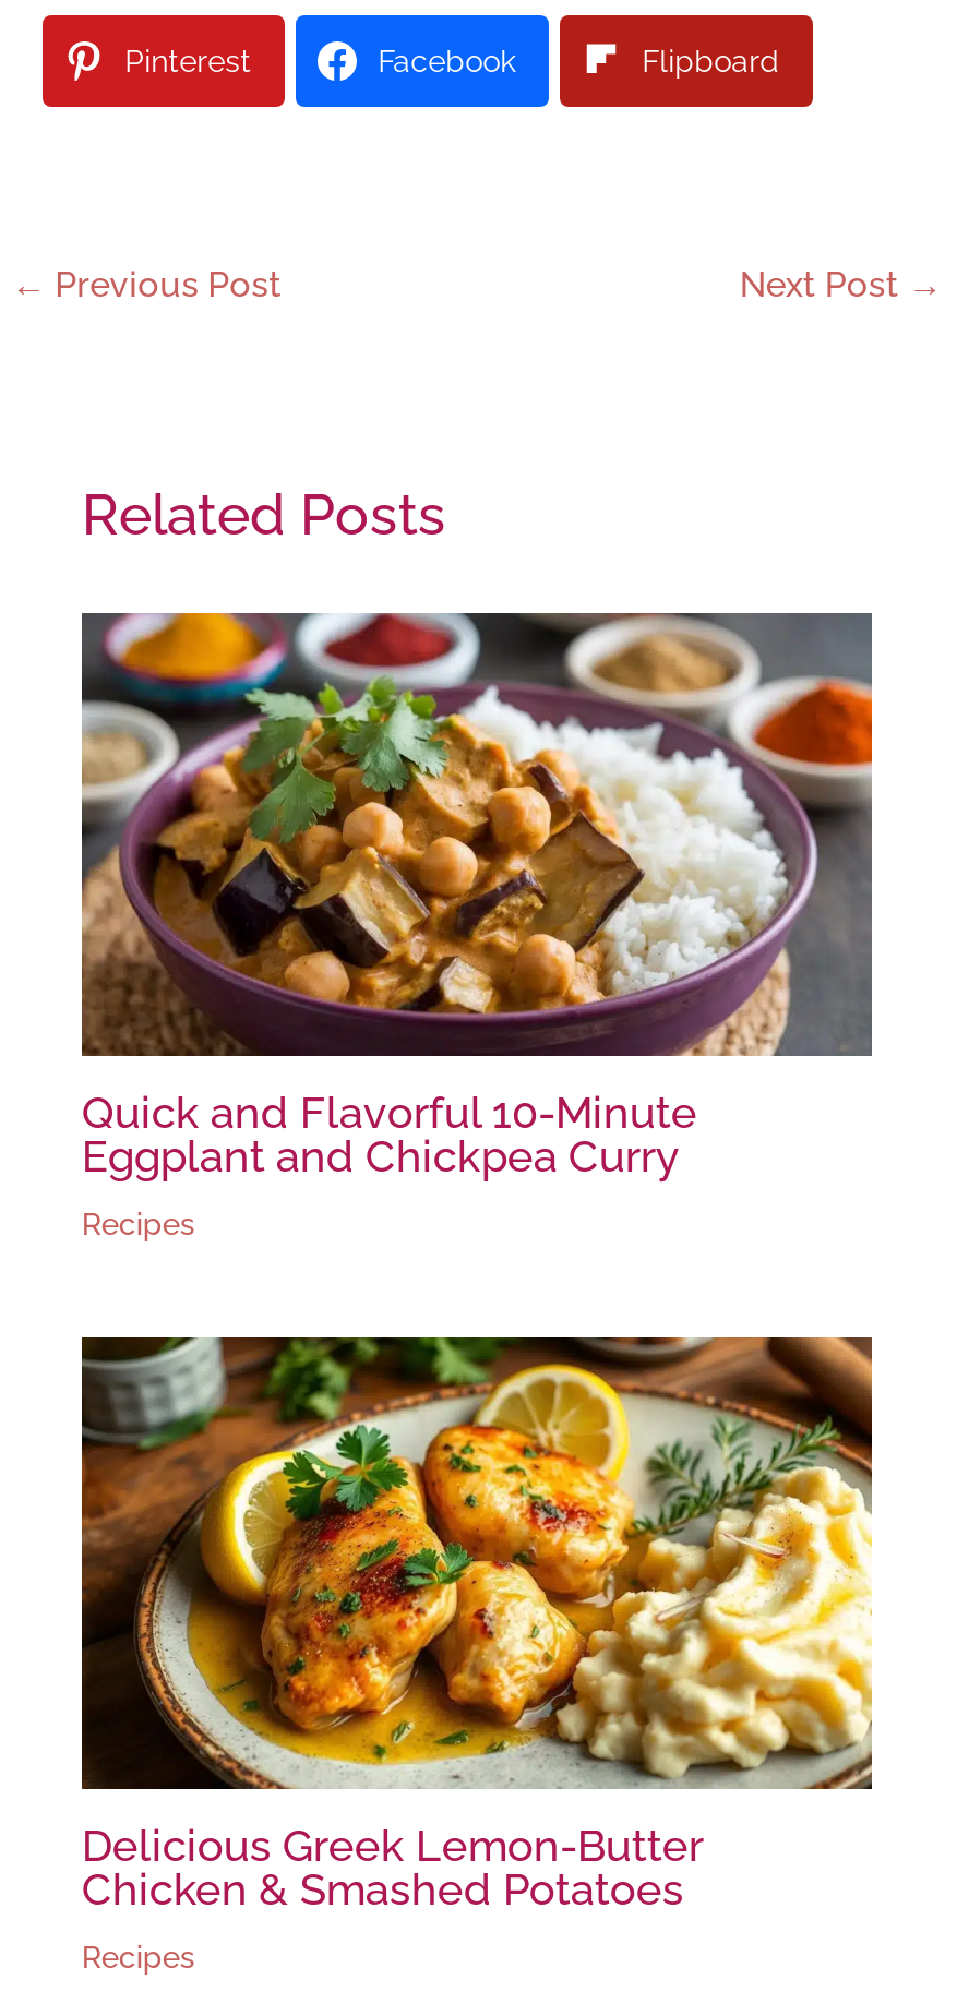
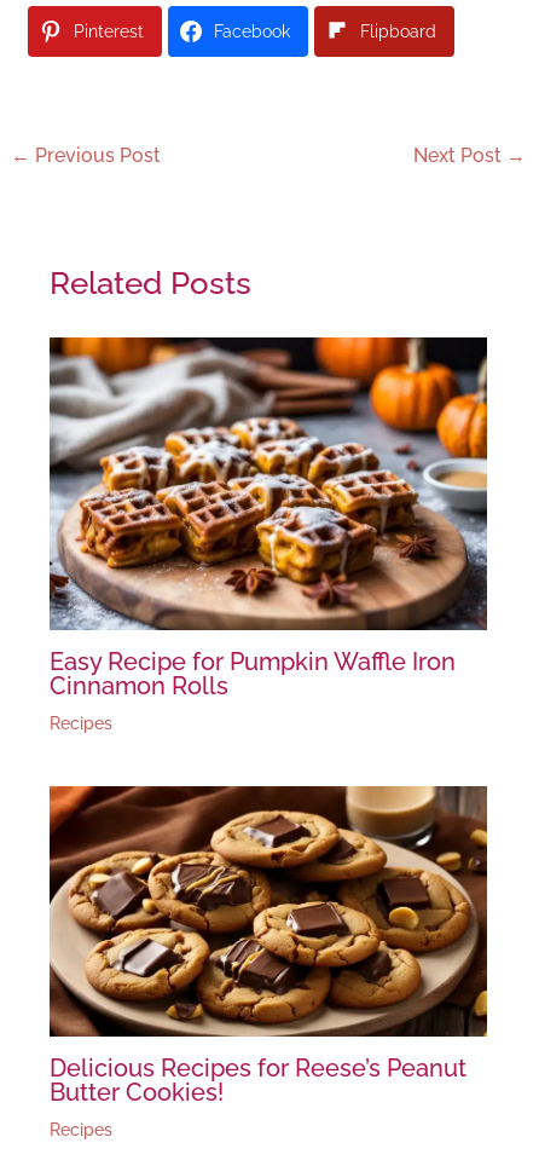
- [image]
- Quick and Flavorful 10-Minute
- Eggplant and Chickpea Curry
+ [image]
+ Easy Recipe for Pumpkin Waffle Iron
+ Cinnamon Rolls

- [image]
- Delicious Greek Lemon-Butter
- Chicken & Smashed Potatoes
+ [image]
+ Delicious Recipes for Reese’s Peanut
+ Butter Cookies!
